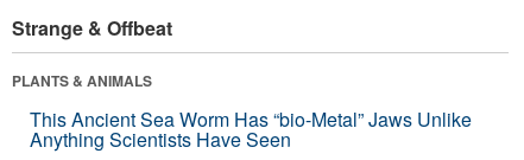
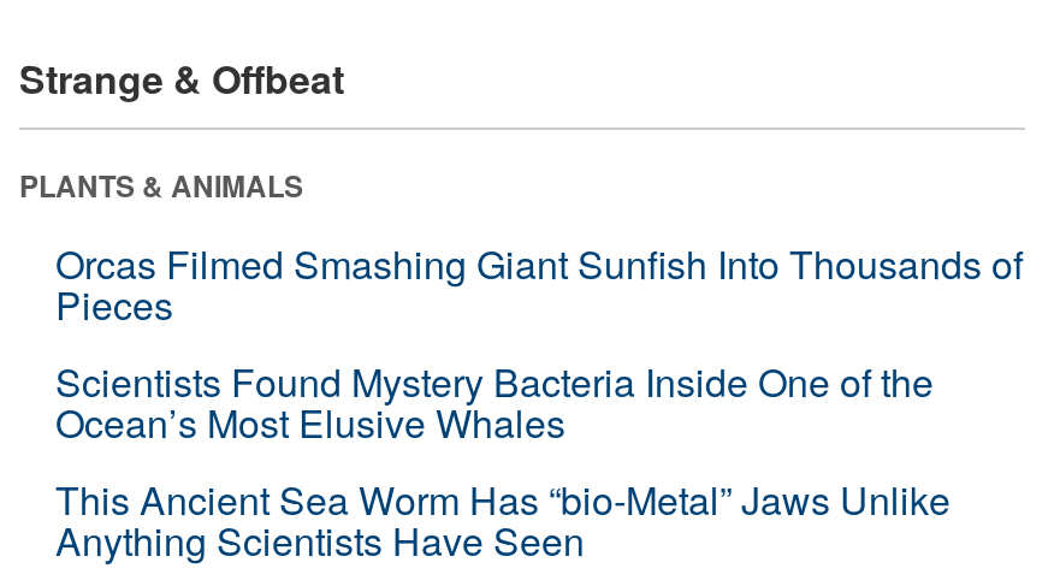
+ Orcas Filmed Smashing Giant Sunfish Into Thousands of
+ Pieces
+ Scientists Found Mystery Bacteria Inside One of the
+ Ocean’s Most Elusive Whales
